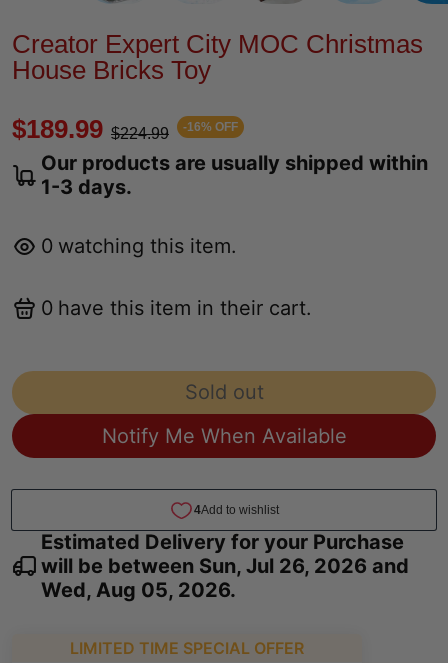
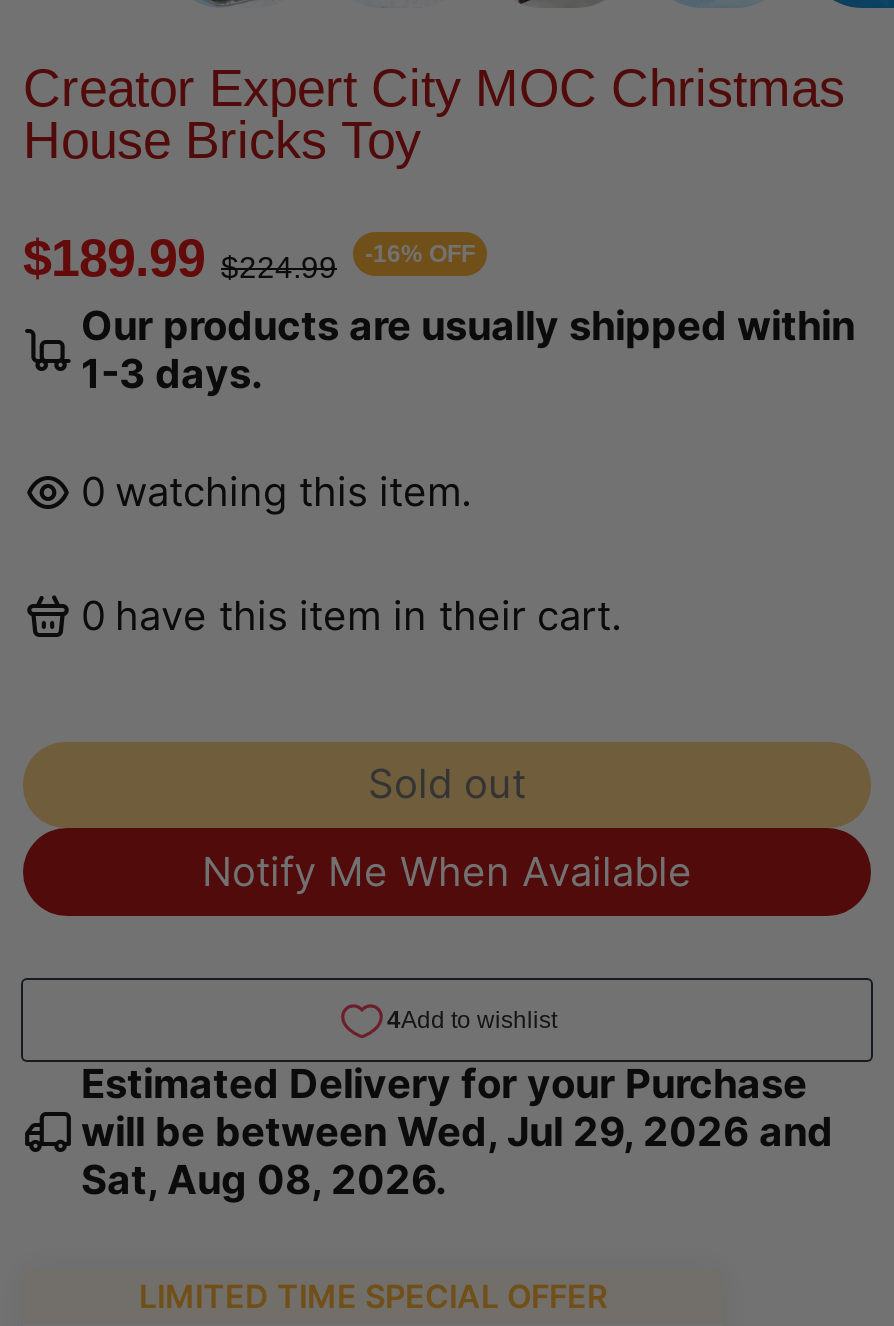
- will be between Sun, Jul 26, 2026 and
+ will be between Wed, Jul 29, 2026 and

- Wed, Aug 05, 2026.
+ Sat, Aug 08, 2026.
